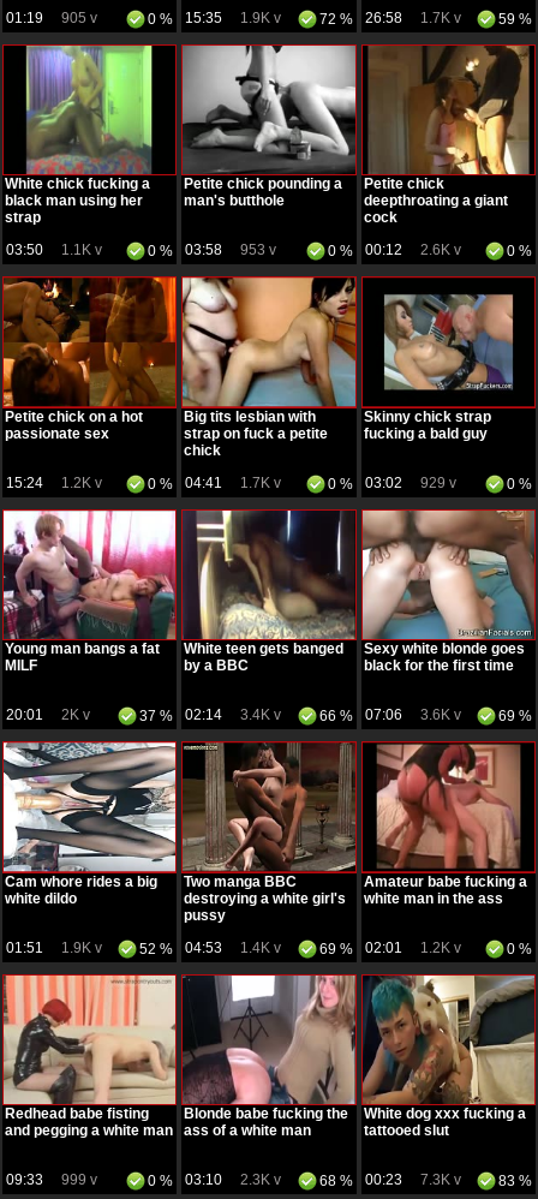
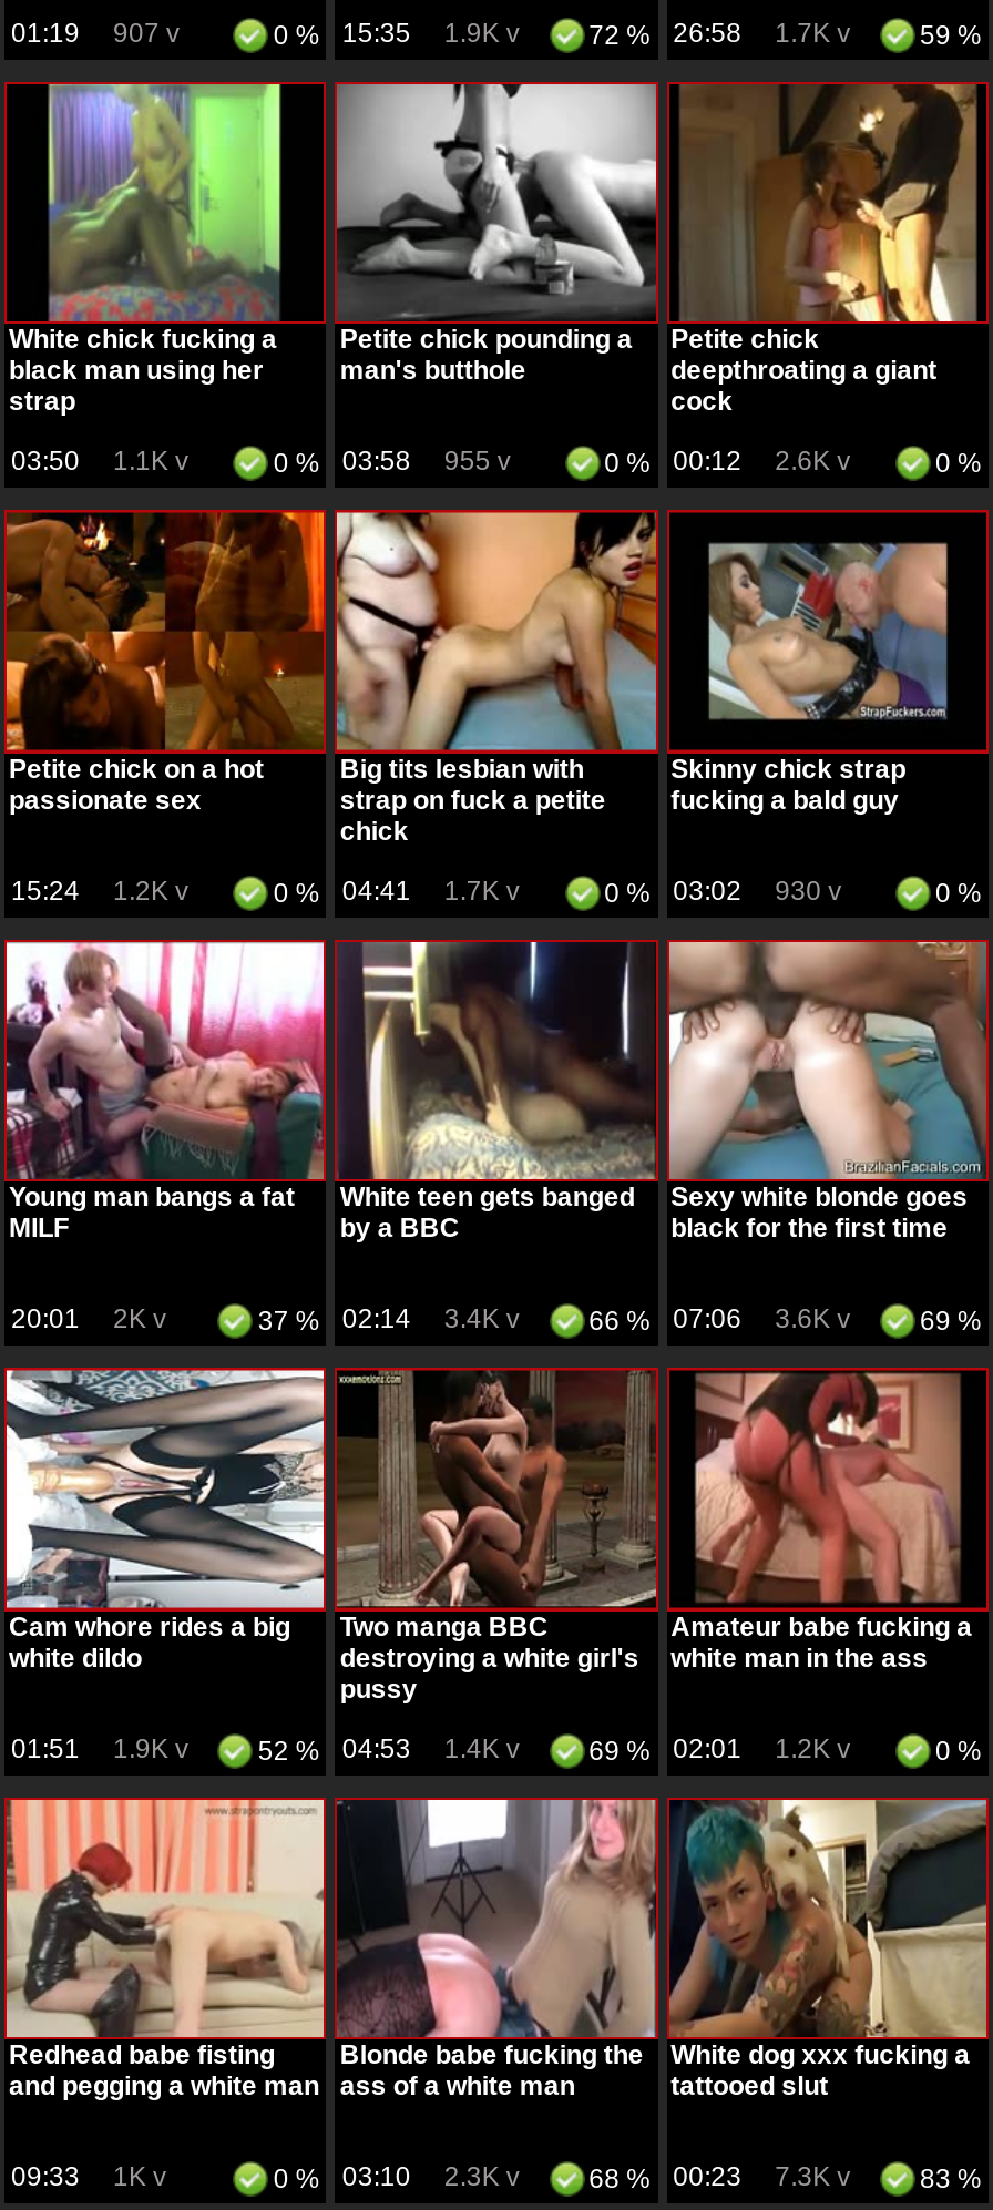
- 01:19 905 v
+ 01:19 907 v

- 0 % 03:58 953 v
+ 0 % 03:58 955 v

- 0 % 03:02 929 v
+ 0 % 03:02 930 v

- 09:33 999 v
+ 09:33 1K v
